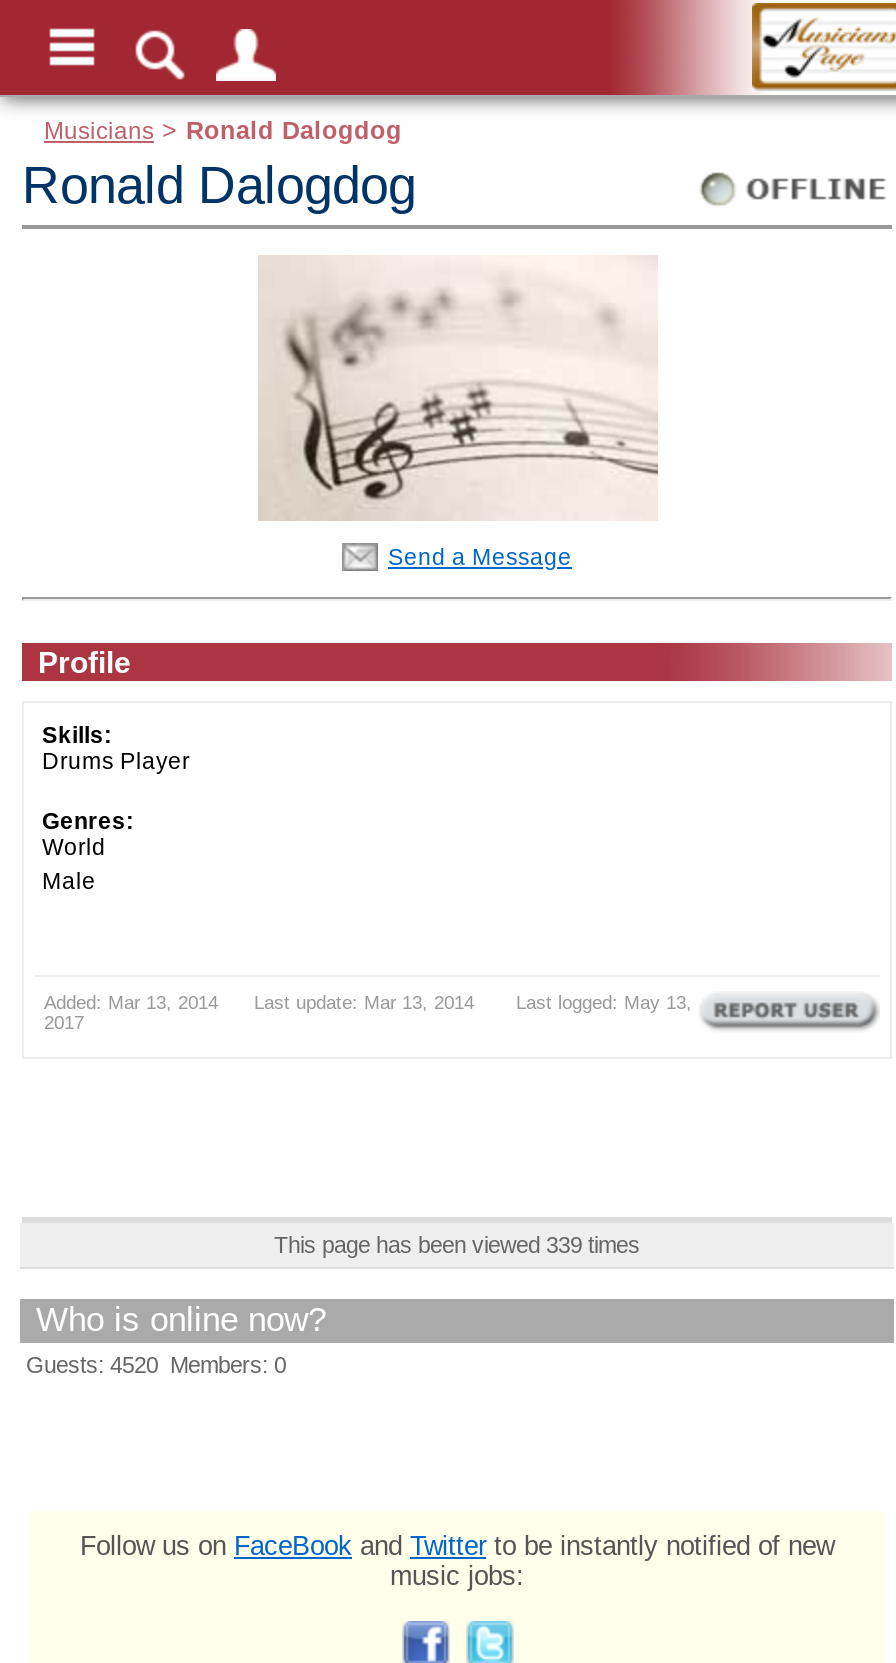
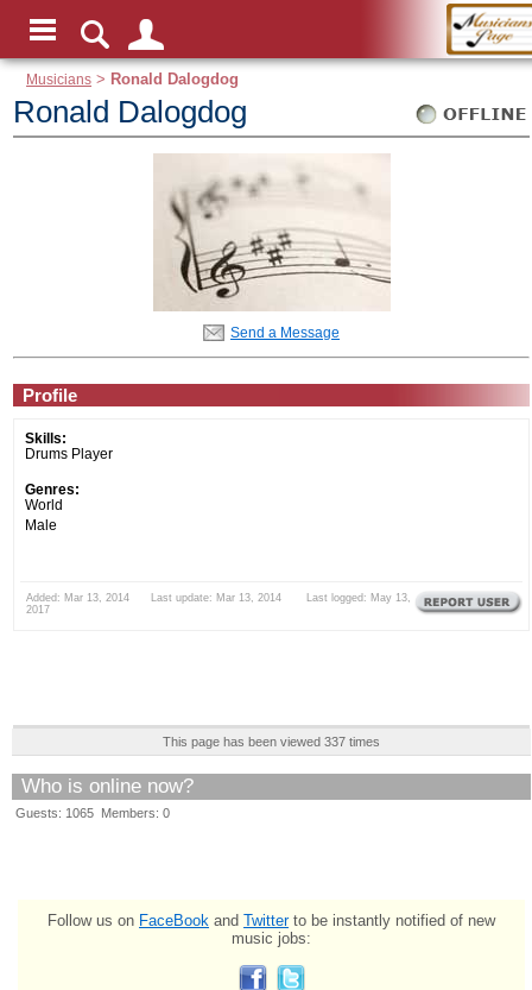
- This page has been viewed 339 times
+ This page has been viewed 337 times

- Guests: 4520 Members: 0
+ Guests: 1065 Members: 0
